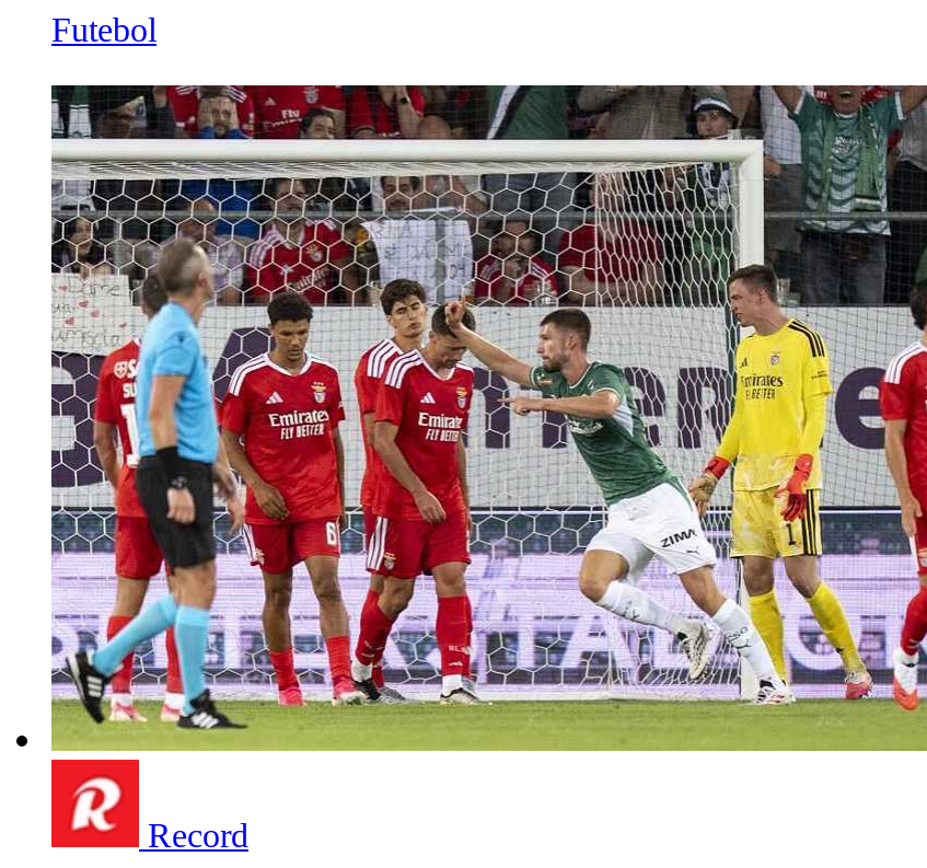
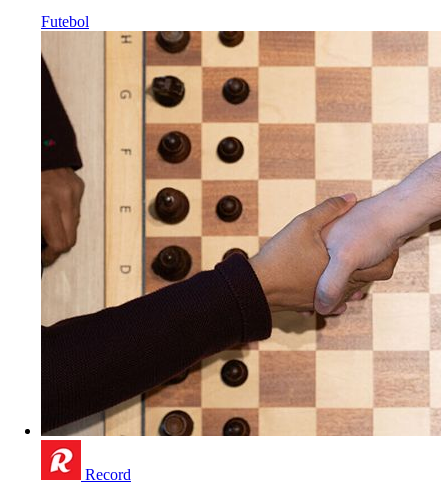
- [image]
+ [image]
